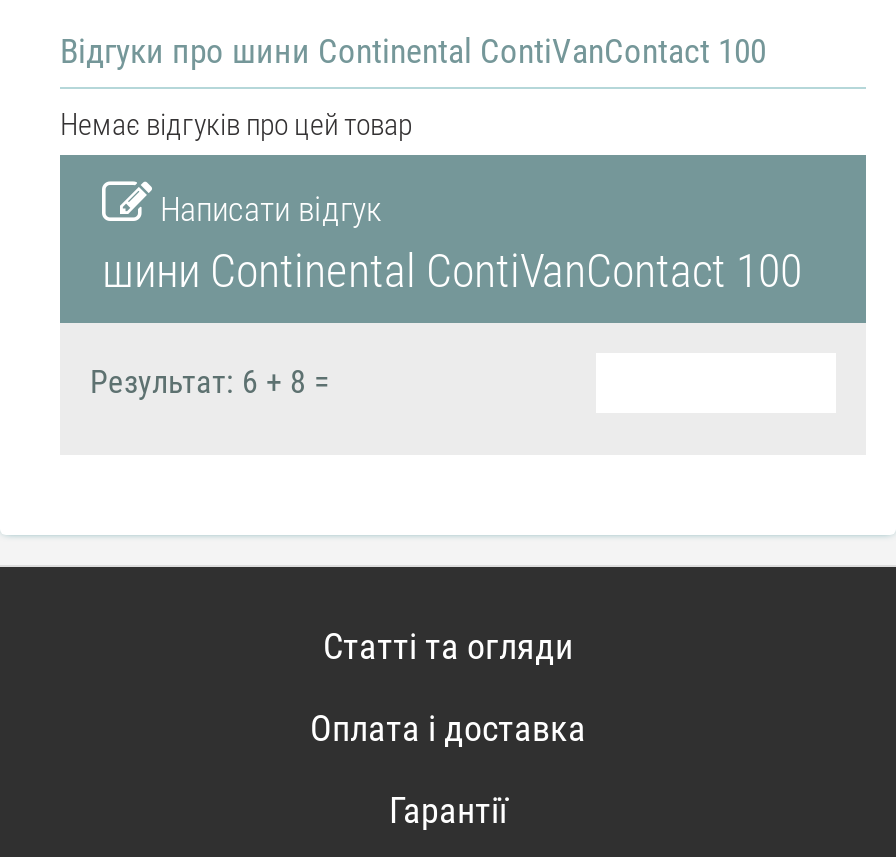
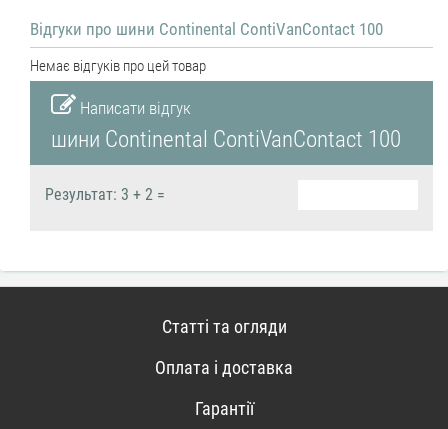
- Результат: 6 + 8 =
+ Результат: 3 + 2 =
